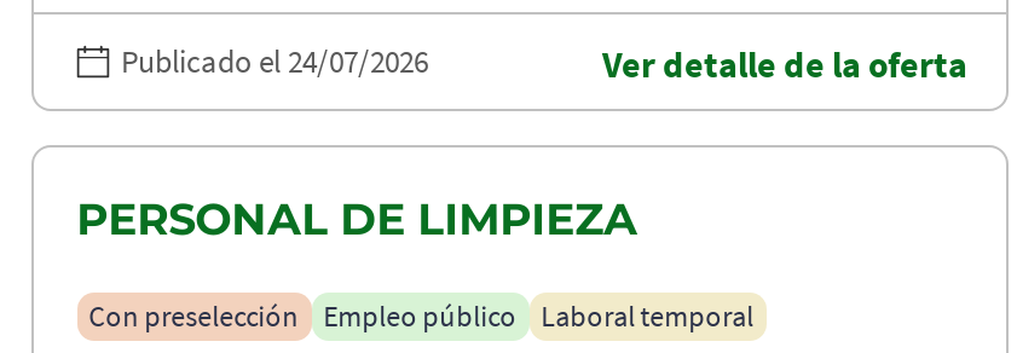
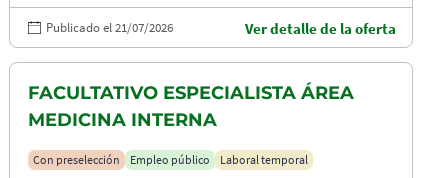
- Publicado el 24/07/2026
+ Publicado el 21/07/2026

- PERSONAL DE LIMPIEZA
+ FACULTATIVO ESPECIALISTA ÁREA
+ MEDICINA INTERNA
